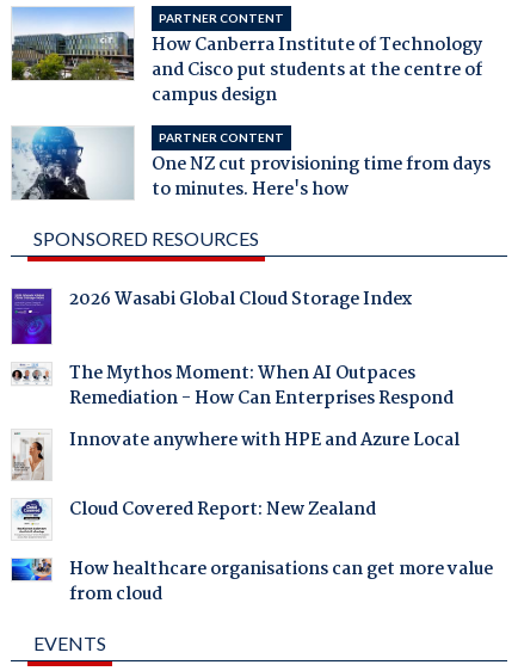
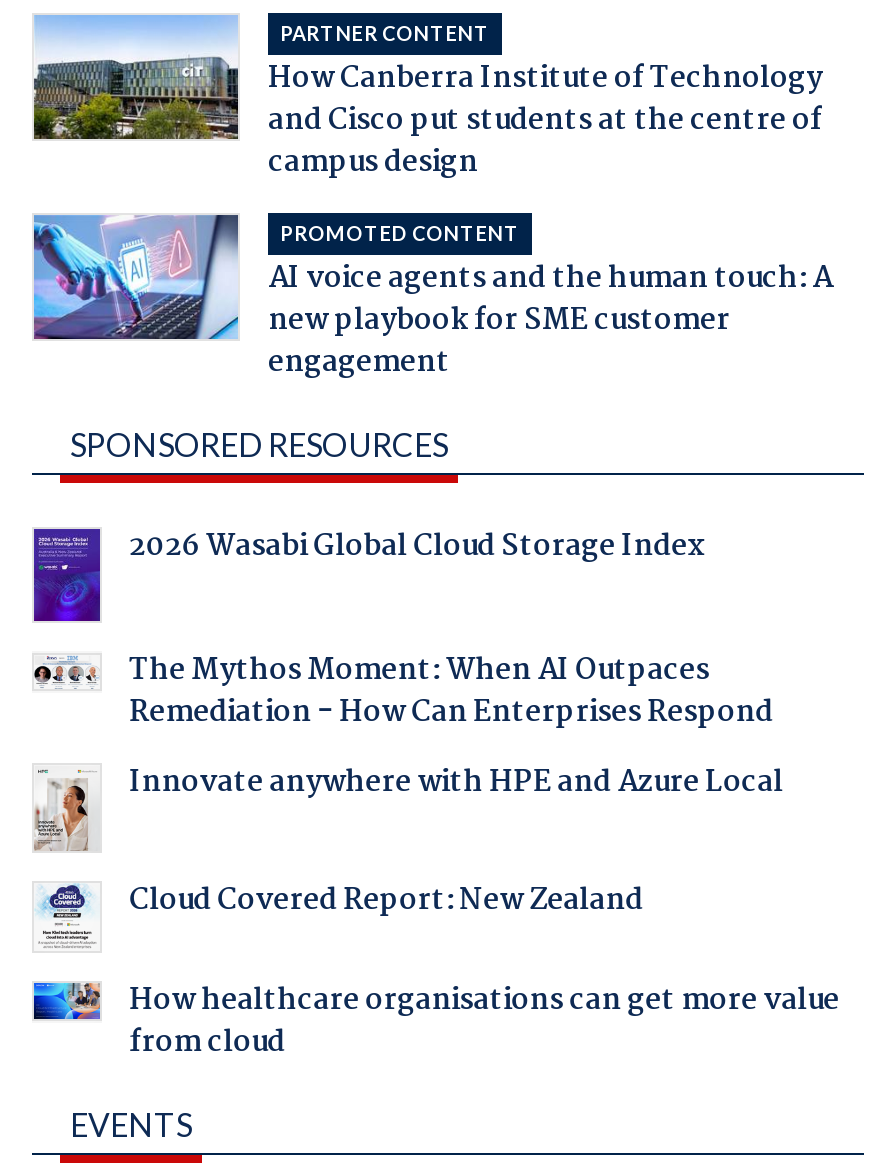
- [image]
- PARTNER CONTENT
- One NZ cut provisioning time from days
- to minutes. Here's how
+ [image]
+ PROMOTED CONTENT
+ AI voice agents and the human touch: A
+ new playbook for SME customer
+ engagement
